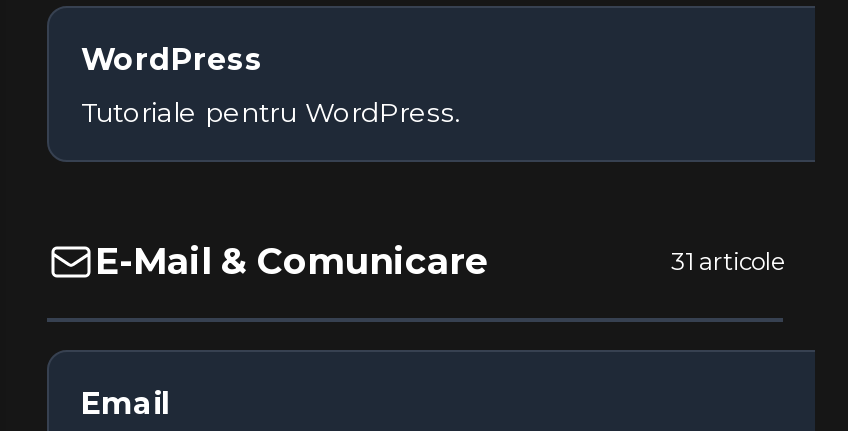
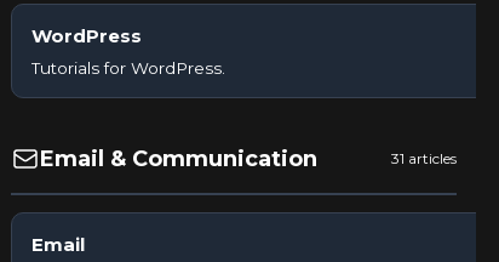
- Tutoriale pentru WordPress.
+ Tutorials for WordPress.

- E-Mail & Comunicare
- 31 articole
+ Email & Communication
+ 31 articles
